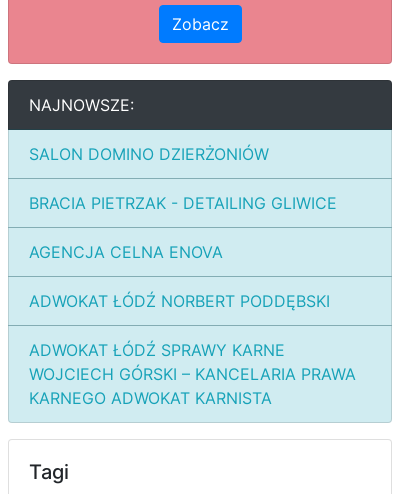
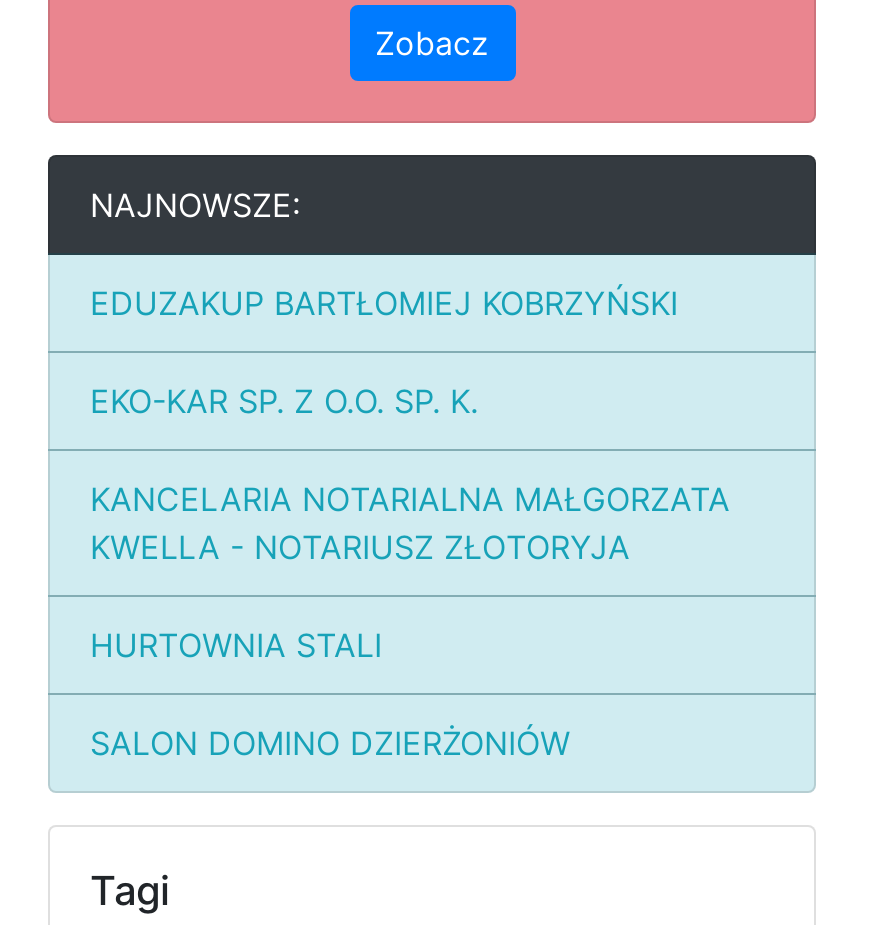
+ EDUZAKUP BARTŁOMIEJ KOBRZYŃSKI
+ EKO-KAR SP. Z O.O. SP. K.
+ KANCELARIA NOTARIALNA MAŁGORZATA
+ KWELLA - NOTARIUSZ ZŁOTORYJA
+ HURTOWNIA STALI

moved down: SALON DOMINO DZIERŻONIÓW

- BRACIA PIETRZAK - DETAILING GLIWICE
- AGENCJA CELNA ENOVA
- ADWOKAT ŁÓDŹ NORBERT PODDĘBSKI
- ADWOKAT ŁÓDŹ SPRAWY KARNE
- WOJCIECH GÓRSKI – KANCELARIA PRAWA
- KARNEGO ADWOKAT KARNISTA
